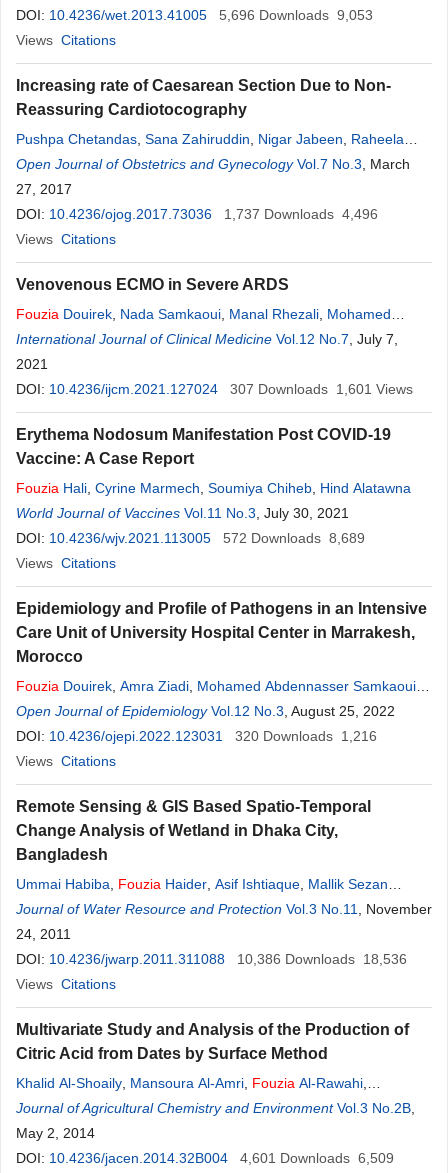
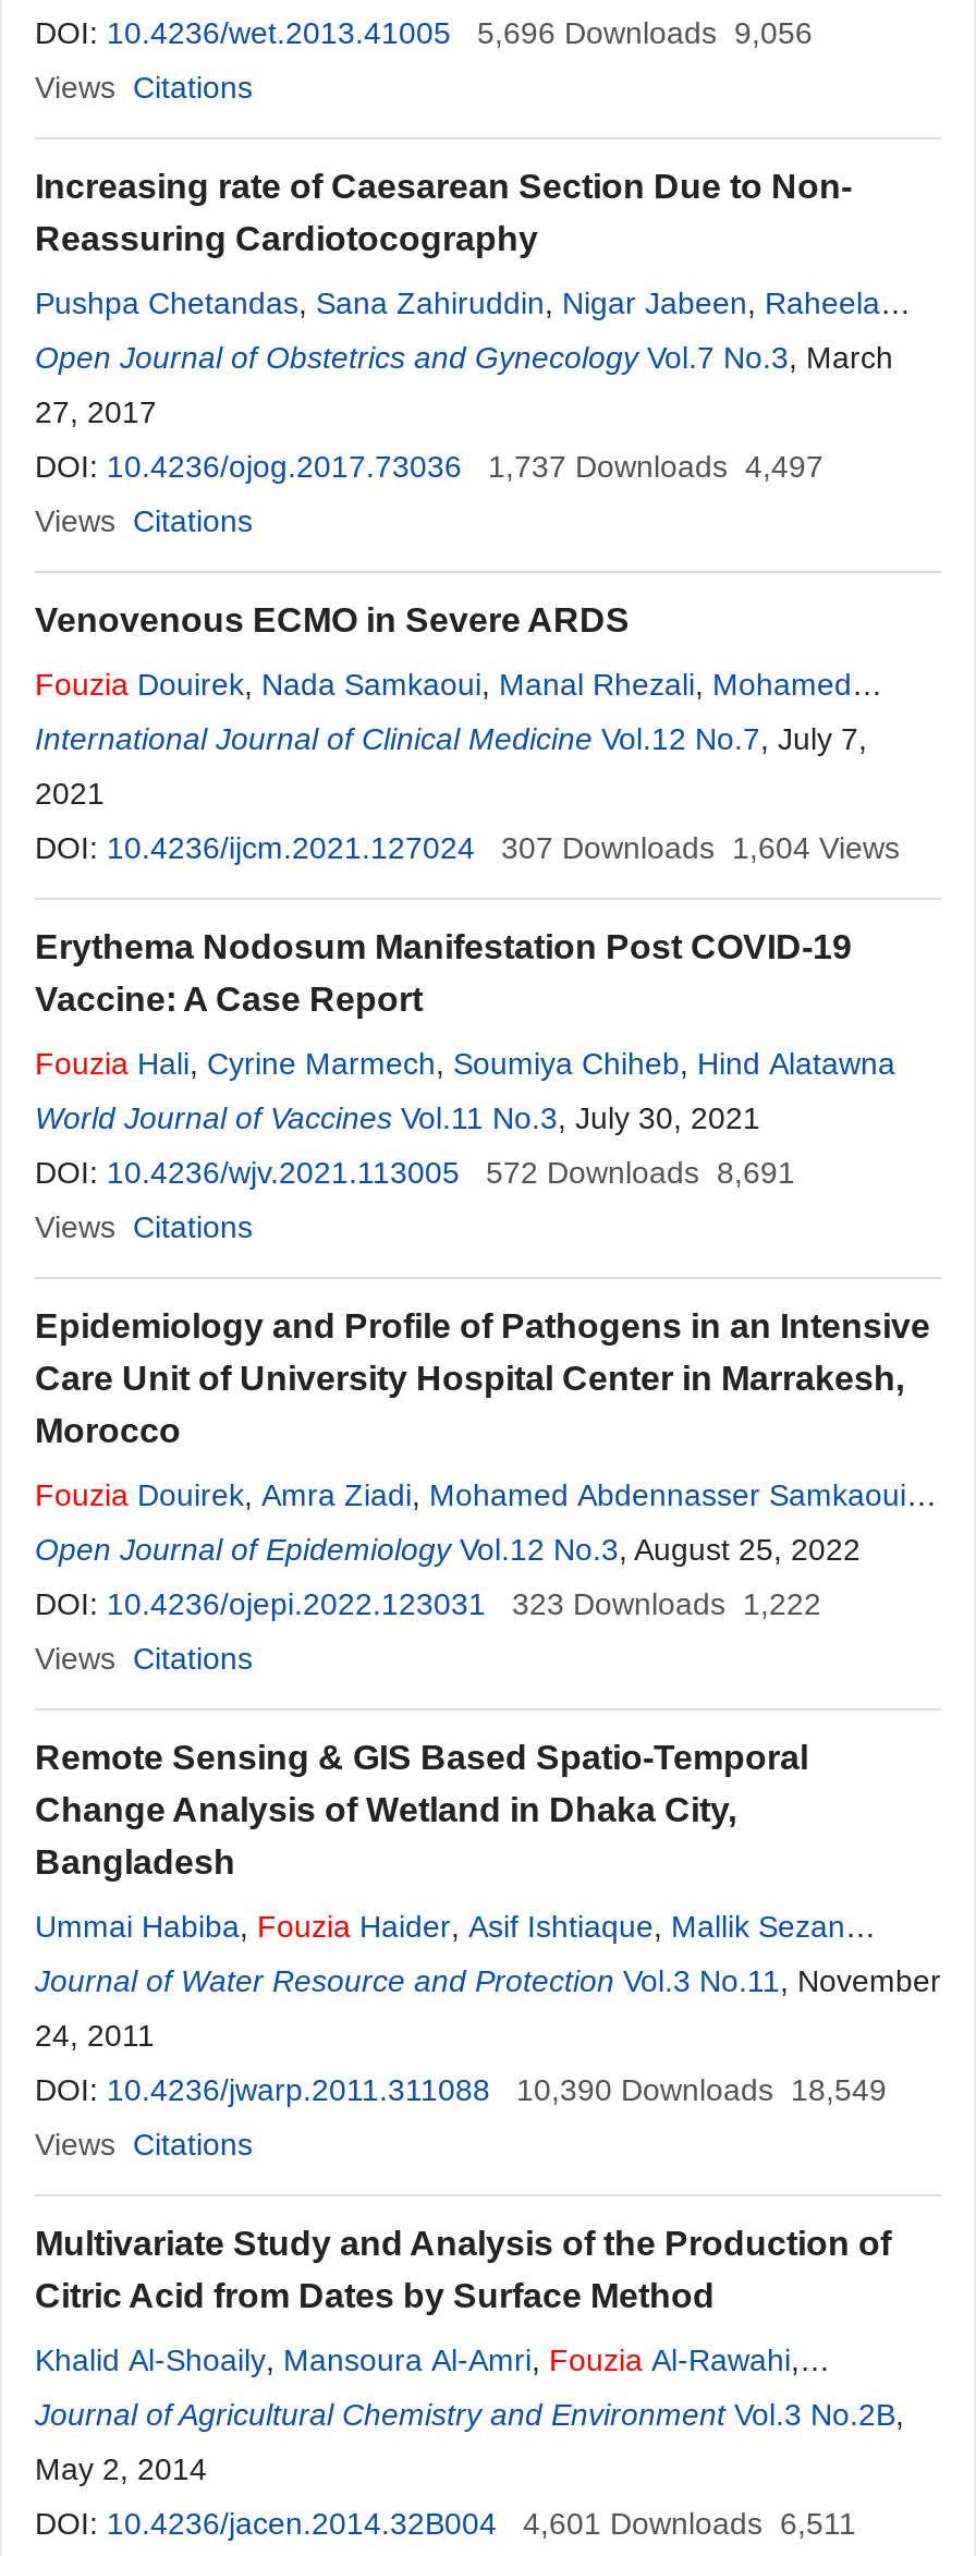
- DOI: 10.4236/wet.2013.41005 5,696 Downloads 9,053
+ DOI: 10.4236/wet.2013.41005 5,696 Downloads 9,056

- DOI: 10.4236/ojog.2017.73036 1,737 Downloads 4,496
+ DOI: 10.4236/ojog.2017.73036 1,737 Downloads 4,497

- 307 Downloads 1,601 Views
+ 307 Downloads 1,604 Views

- DOI: 10.4236/wjv.2021.113005 572 Downloads 8,689
+ DOI: 10.4236/wjv.2021.113005 572 Downloads 8,691

- DOI: 10.4236/ojepi.2022.123031 320 Downloads 1,216
+ DOI: 10.4236/ojepi.2022.123031 323 Downloads 1,222

- DOI: 10.4236/jwarp.2011.311088 10,386 Downloads 18,536
+ DOI: 10.4236/jwarp.2011.311088 10,390 Downloads 18,549

- DOI: 10.4236/jacen.2014.32B004 4,601 Downloads 6,509
+ DOI: 10.4236/jacen.2014.32B004 4,601 Downloads 6,511
